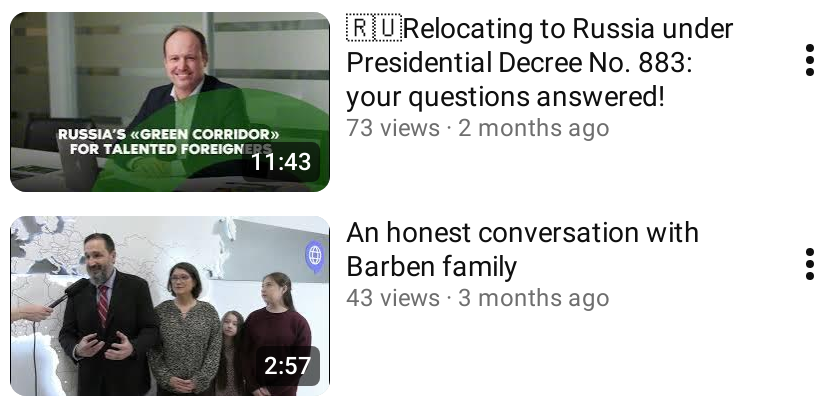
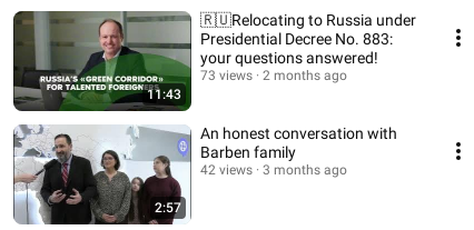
- 43 views 3 months ago
+ 42 views 3 months ago
